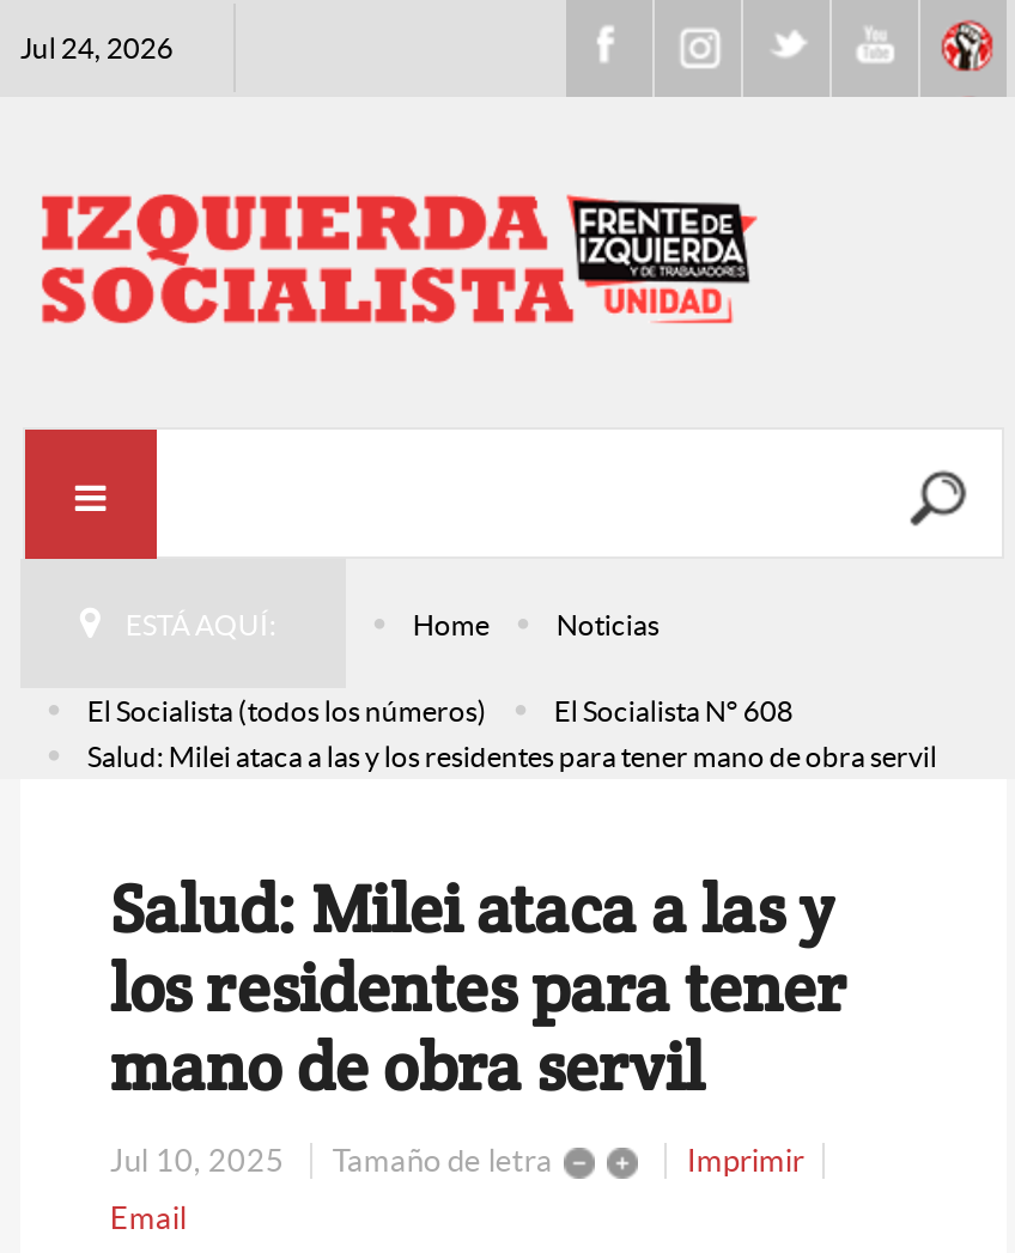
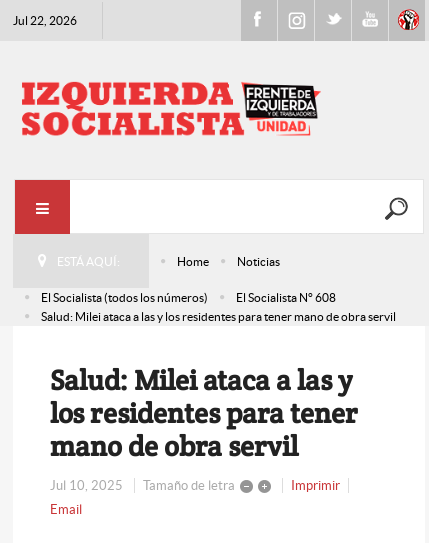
- Jul 24, 2026
+ Jul 22, 2026
